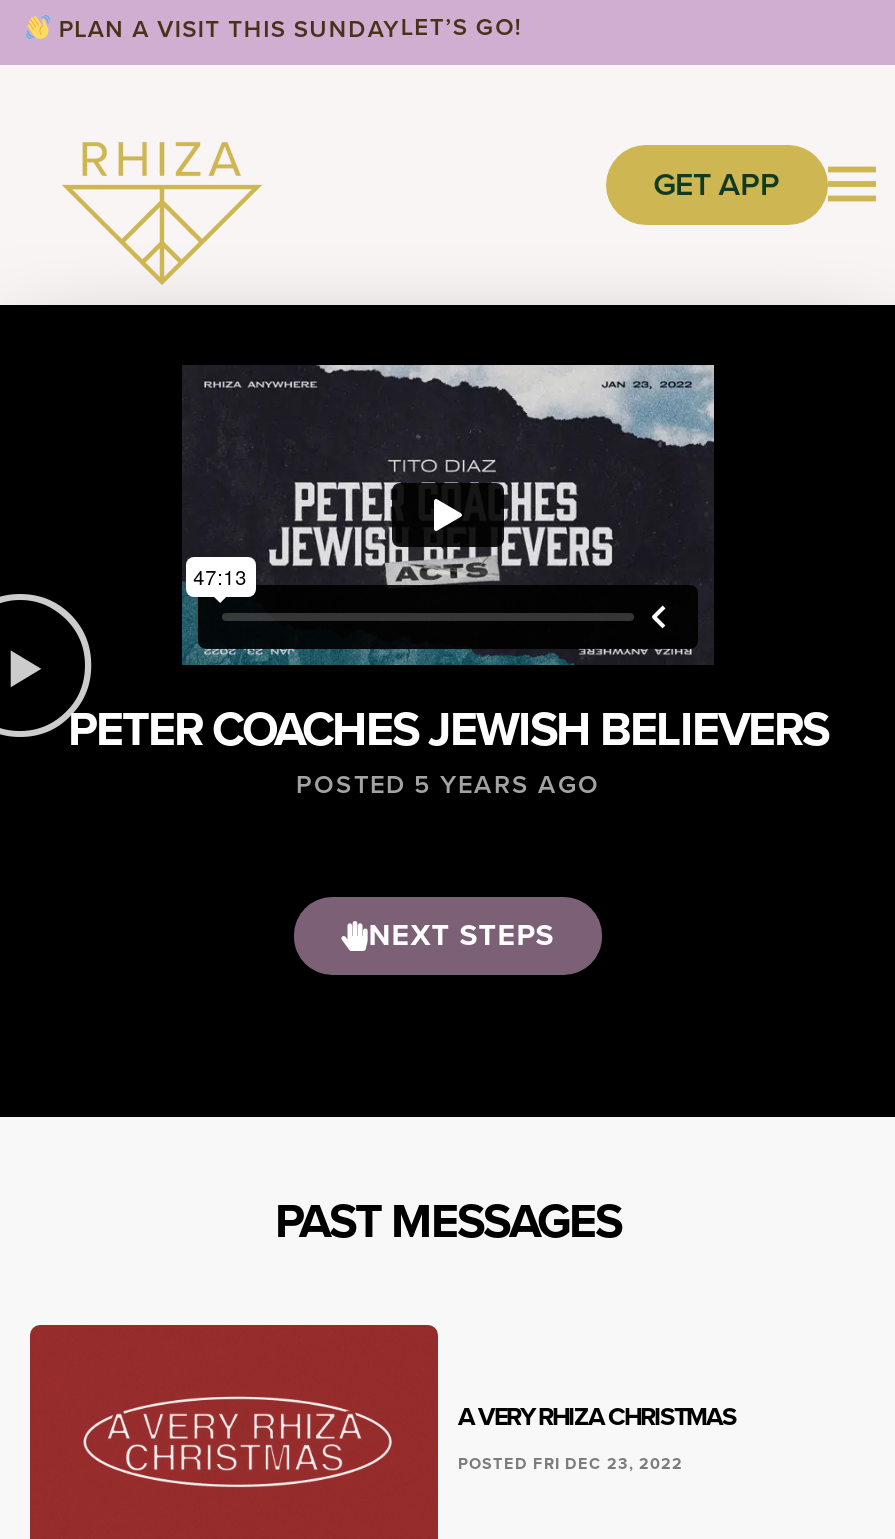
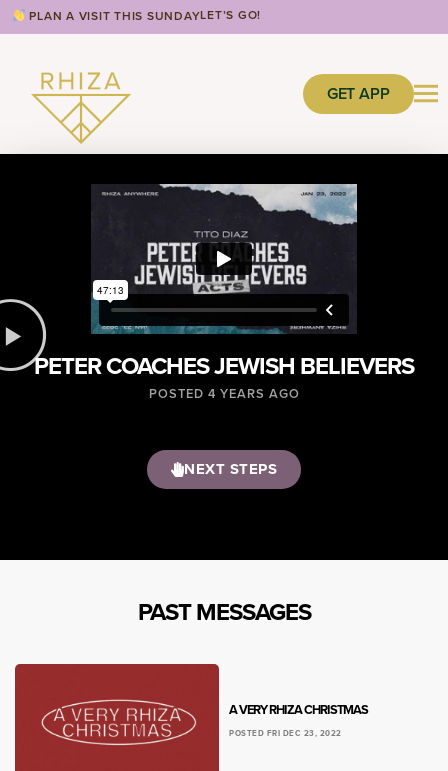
- POSTED 5 YEARS AGO
+ POSTED 4 YEARS AGO
